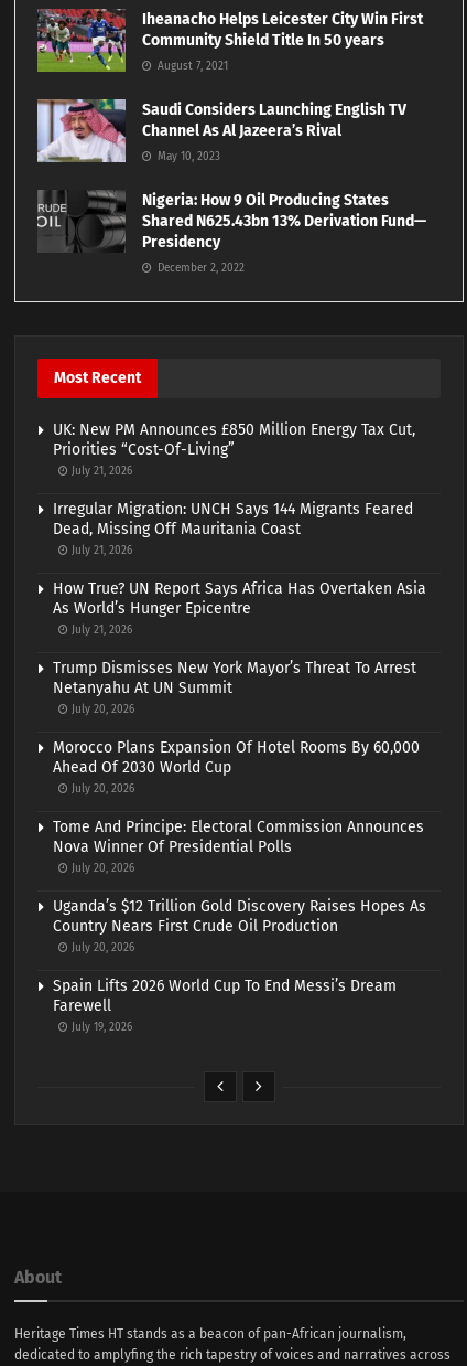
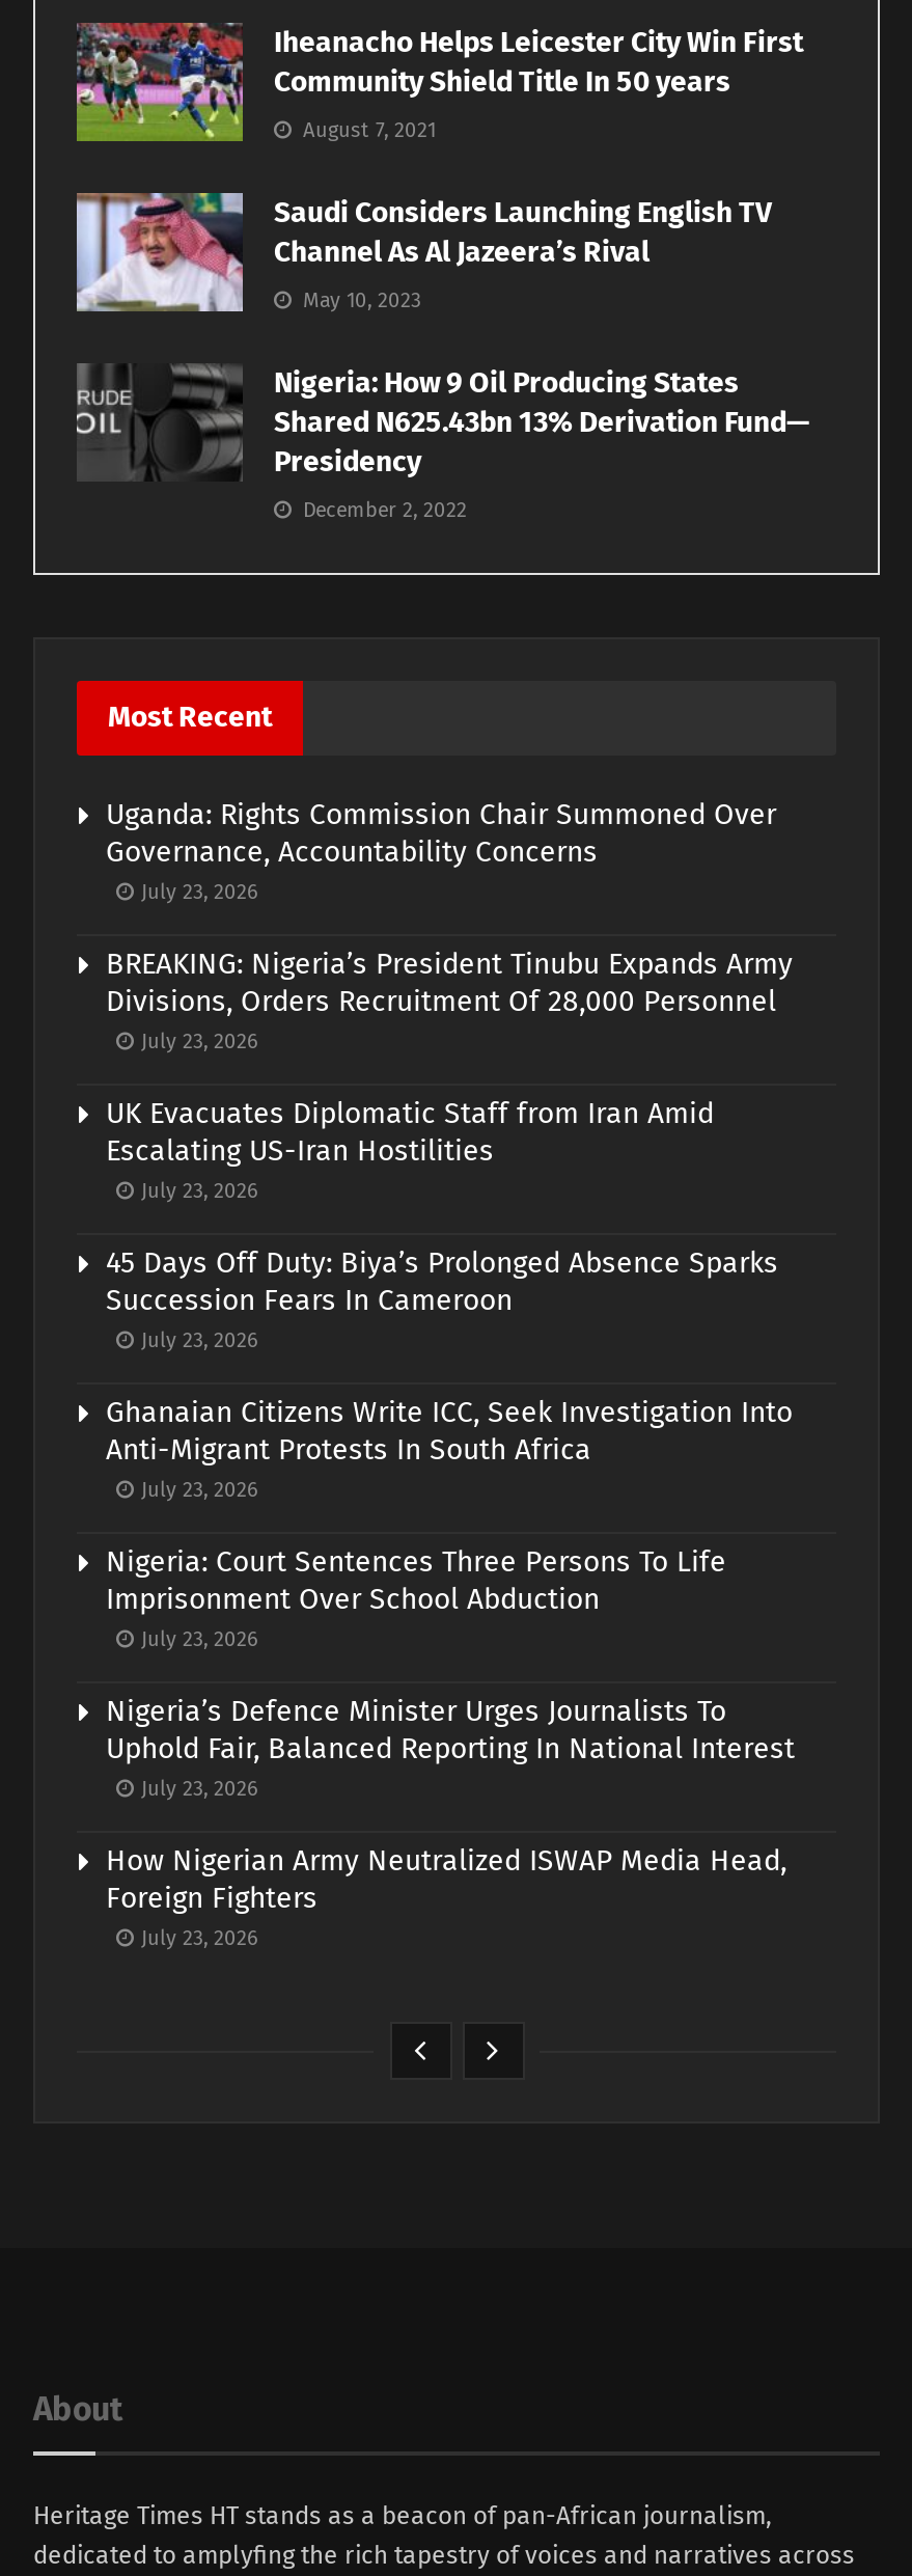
- UK: New PM Announces £850 Million Energy Tax Cut,
- Priorities “Cost-Of-Living”
- July 21, 2026
+ Uganda: Rights Commission Chair Summoned Over
+ Governance, Accountability Concerns
+ July 23, 2026

- Irregular Migration: UNCH Says 144 Migrants Feared
- Dead, Missing Off Mauritania Coast
- July 21, 2026
+ BREAKING: Nigeria’s President Tinubu Expands Army
+ Divisions, Orders Recruitment Of 28,000 Personnel
+ July 23, 2026

- How True? UN Report Says Africa Has Overtaken Asia
- As World’s Hunger Epicentre
- July 21, 2026
+ UK Evacuates Diplomatic Staff from Iran Amid
+ Escalating US-Iran Hostilities
+ July 23, 2026

- Trump Dismisses New York Mayor’s Threat To Arrest
- Netanyahu At UN Summit
- July 20, 2026
+ 45 Days Off Duty: Biya’s Prolonged Absence Sparks
+ Succession Fears In Cameroon
+ July 23, 2026

- Morocco Plans Expansion Of Hotel Rooms By 60,000
- Ahead Of 2030 World Cup
- July 20, 2026
+ Ghanaian Citizens Write ICC, Seek Investigation Into
+ Anti-Migrant Protests In South Africa
+ July 23, 2026

- Tome And Principe: Electoral Commission Announces
- Nova Winner Of Presidential Polls
- July 20, 2026
+ Nigeria: Court Sentences Three Persons To Life
+ Imprisonment Over School Abduction
+ July 23, 2026

- Uganda’s $12 Trillion Gold Discovery Raises Hopes As
- Country Nears First Crude Oil Production
- July 20, 2026
+ Nigeria’s Defence Minister Urges Journalists To
+ Uphold Fair, Balanced Reporting In National Interest
+ July 23, 2026

- Spain Lifts 2026 World Cup To End Messi’s Dream
- Farewell
- July 19, 2026
+ How Nigerian Army Neutralized ISWAP Media Head,
+ Foreign Fighters
+ July 23, 2026
